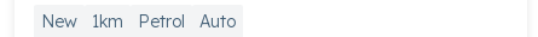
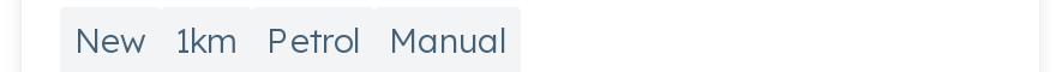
- Auto
+ Manual
